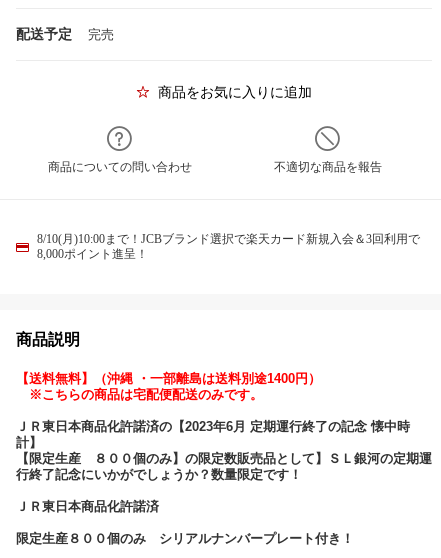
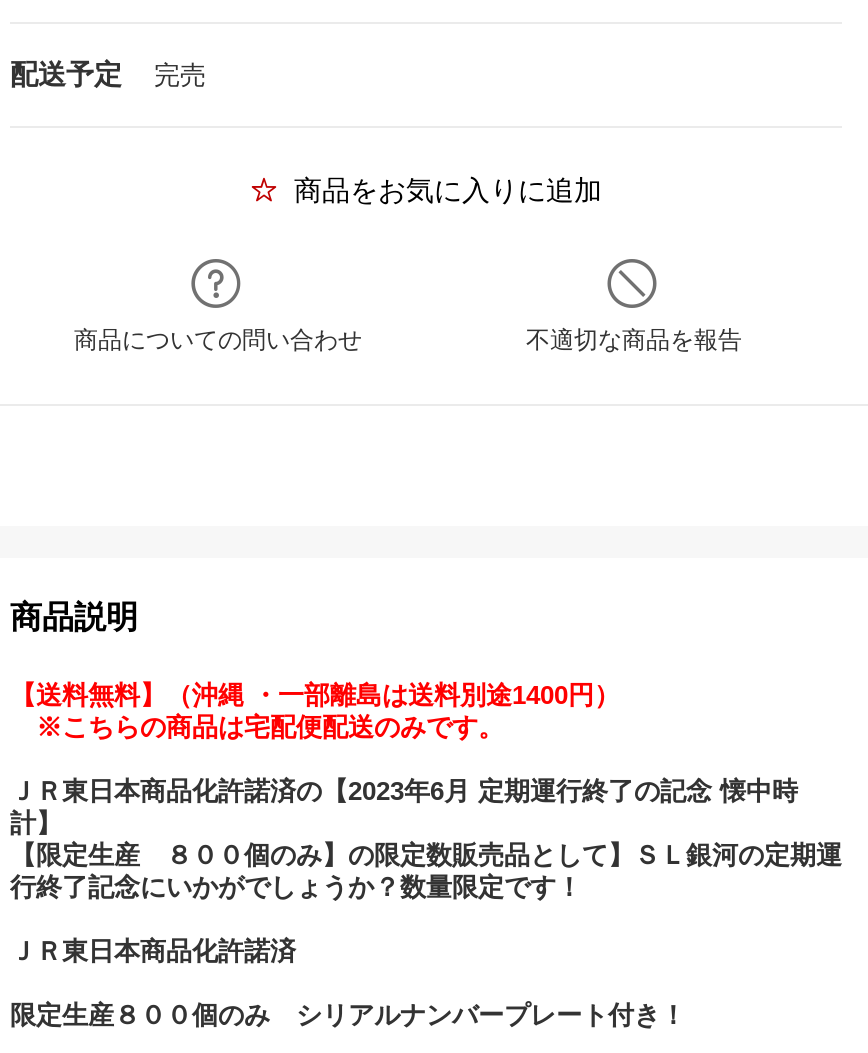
- 8/10(月)10:00まで！JCBブランド選択で楽天カード新規入会＆3回利用で
- 8,000ポイント進呈！
